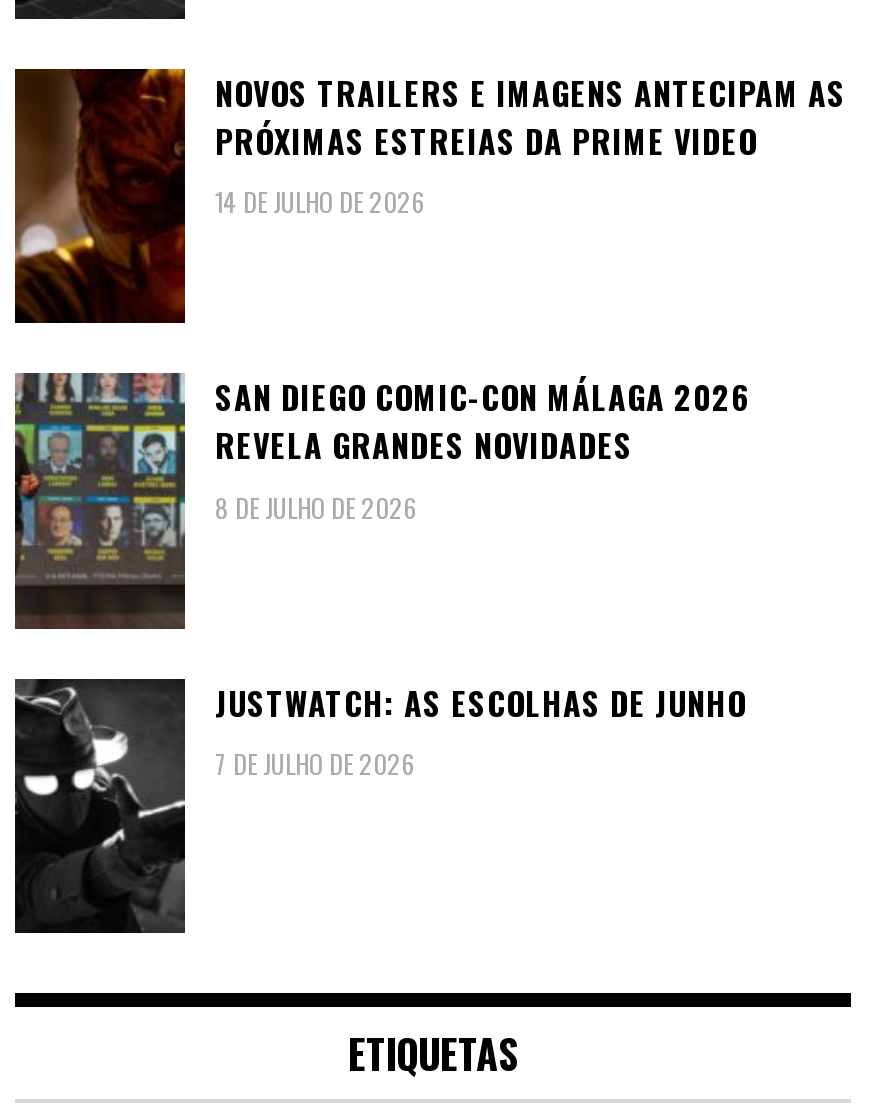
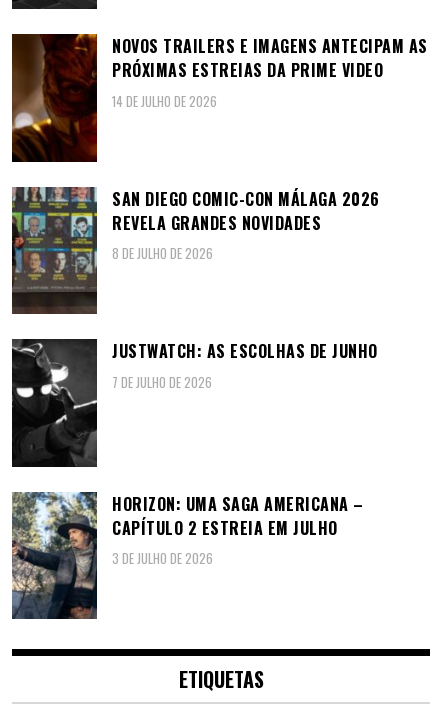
+ [image]
+ HORIZON: UMA SAGA AMERICANA –
+ CAPÍTULO 2 ESTREIA EM JULHO
+ 3 DE JULHO DE 2026
